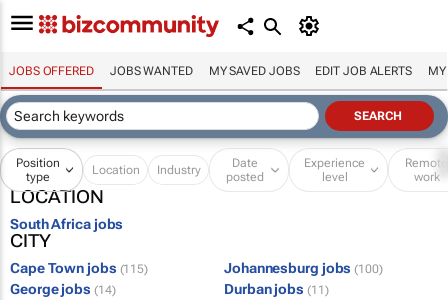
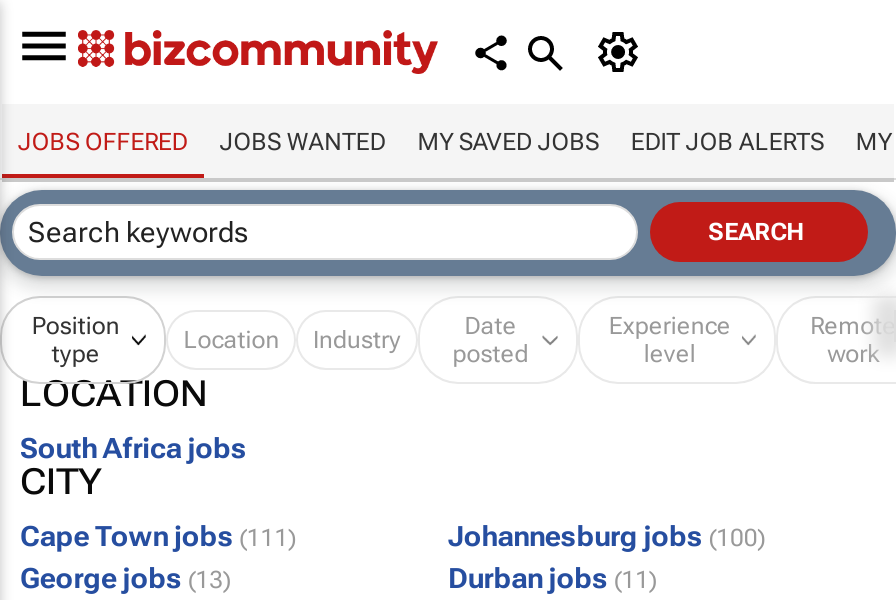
- Cape Town jobs (115)
+ Cape Town jobs (111)

- George jobs (14)
+ George jobs (13)
